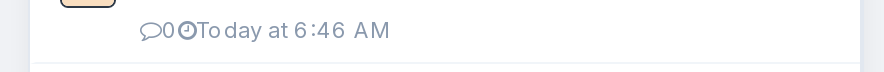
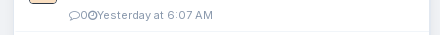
- Today at 6:46 AM
+ Yesterday at 6:07 AM
